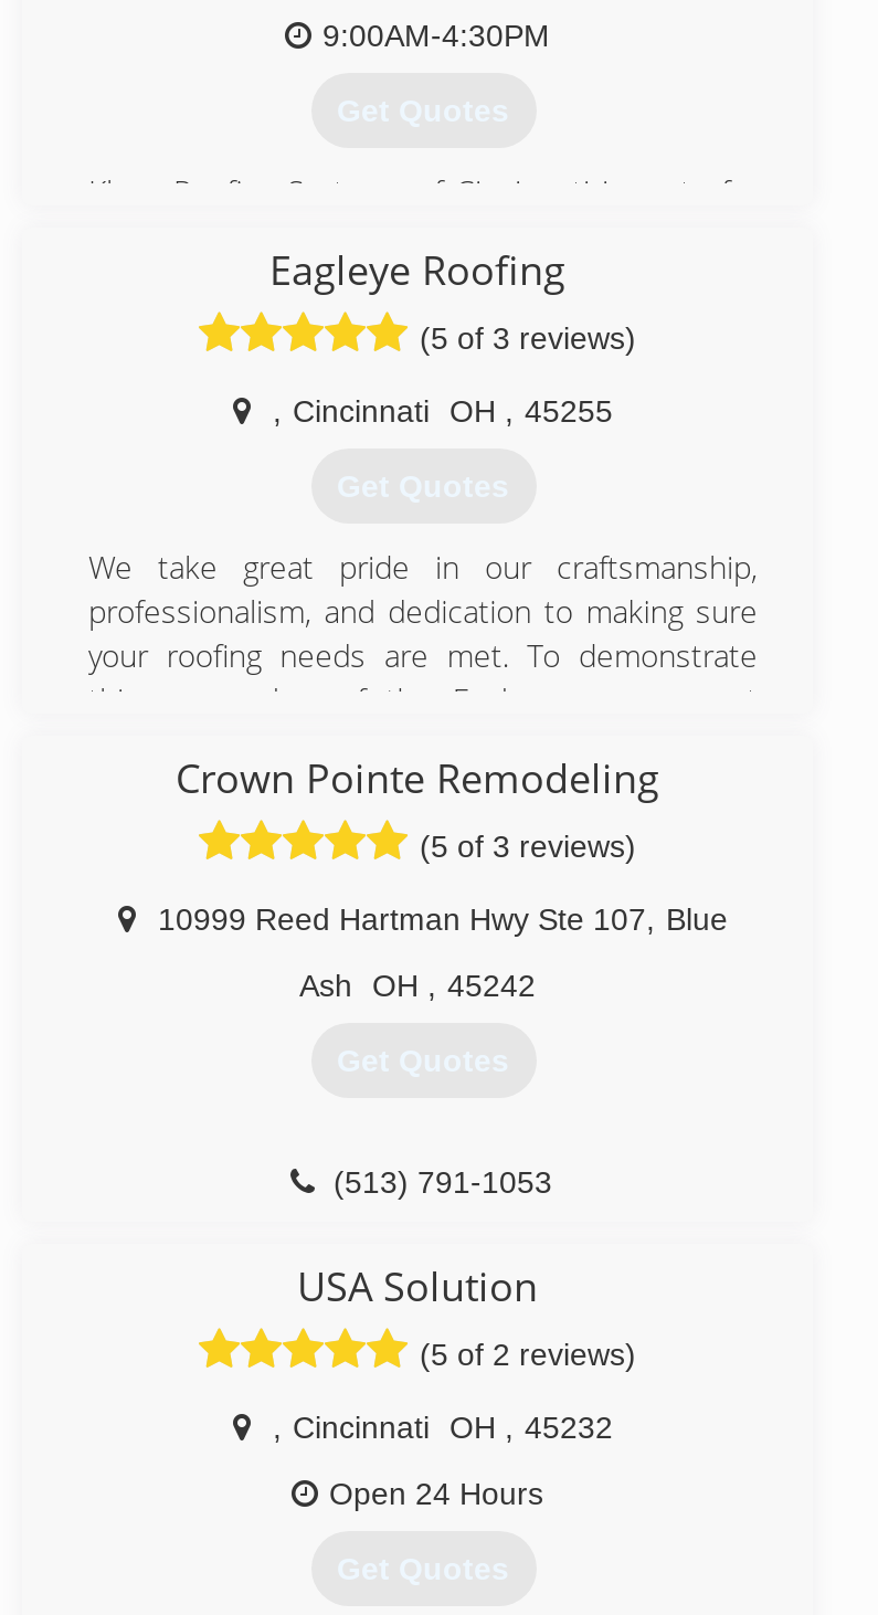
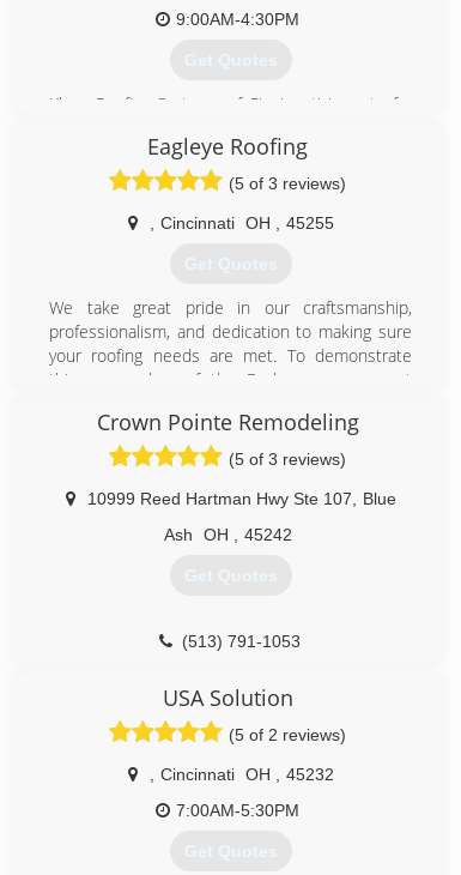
- Open 24 Hours
+ 7:00AM-5:30PM
